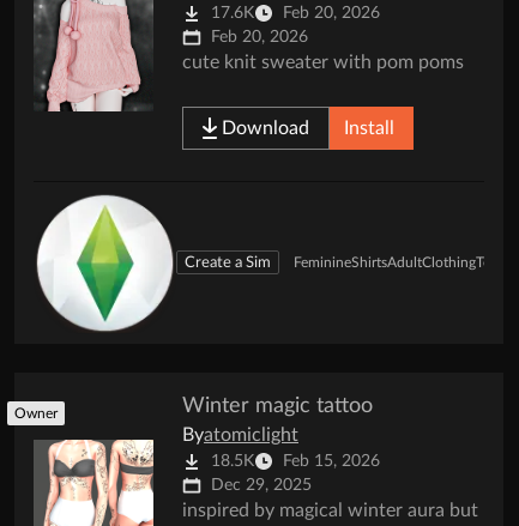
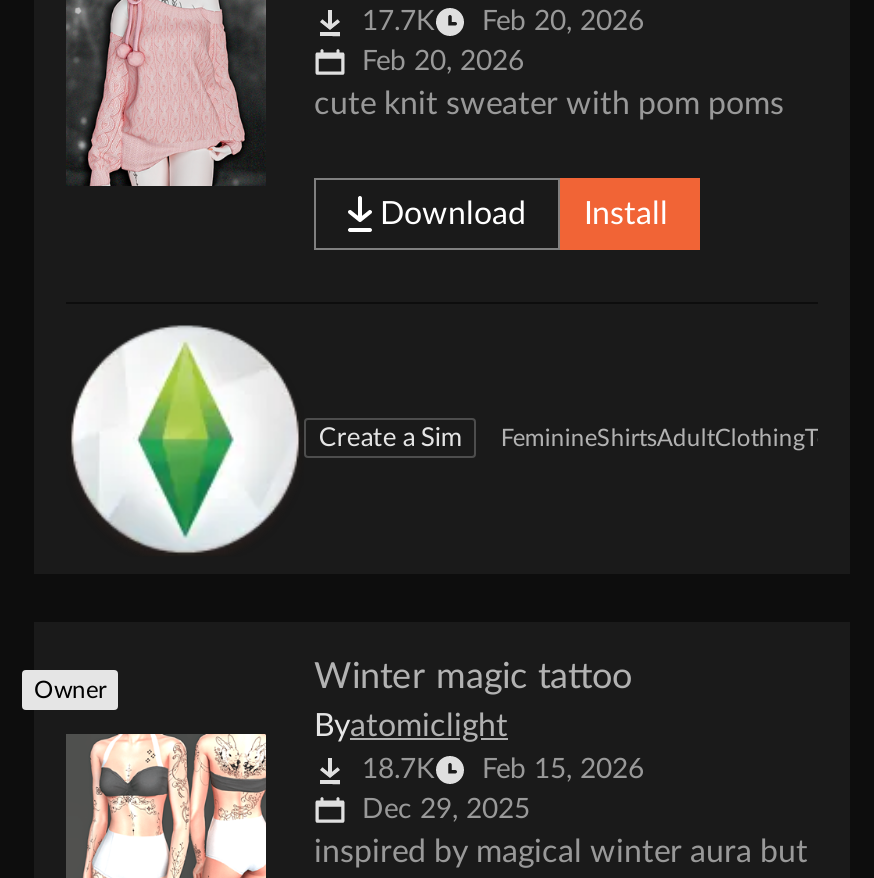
- 17.6K Feb 20, 2026
+ 17.7K Feb 20, 2026

- 18.5K Feb 15, 2026
+ 18.7K Feb 15, 2026
